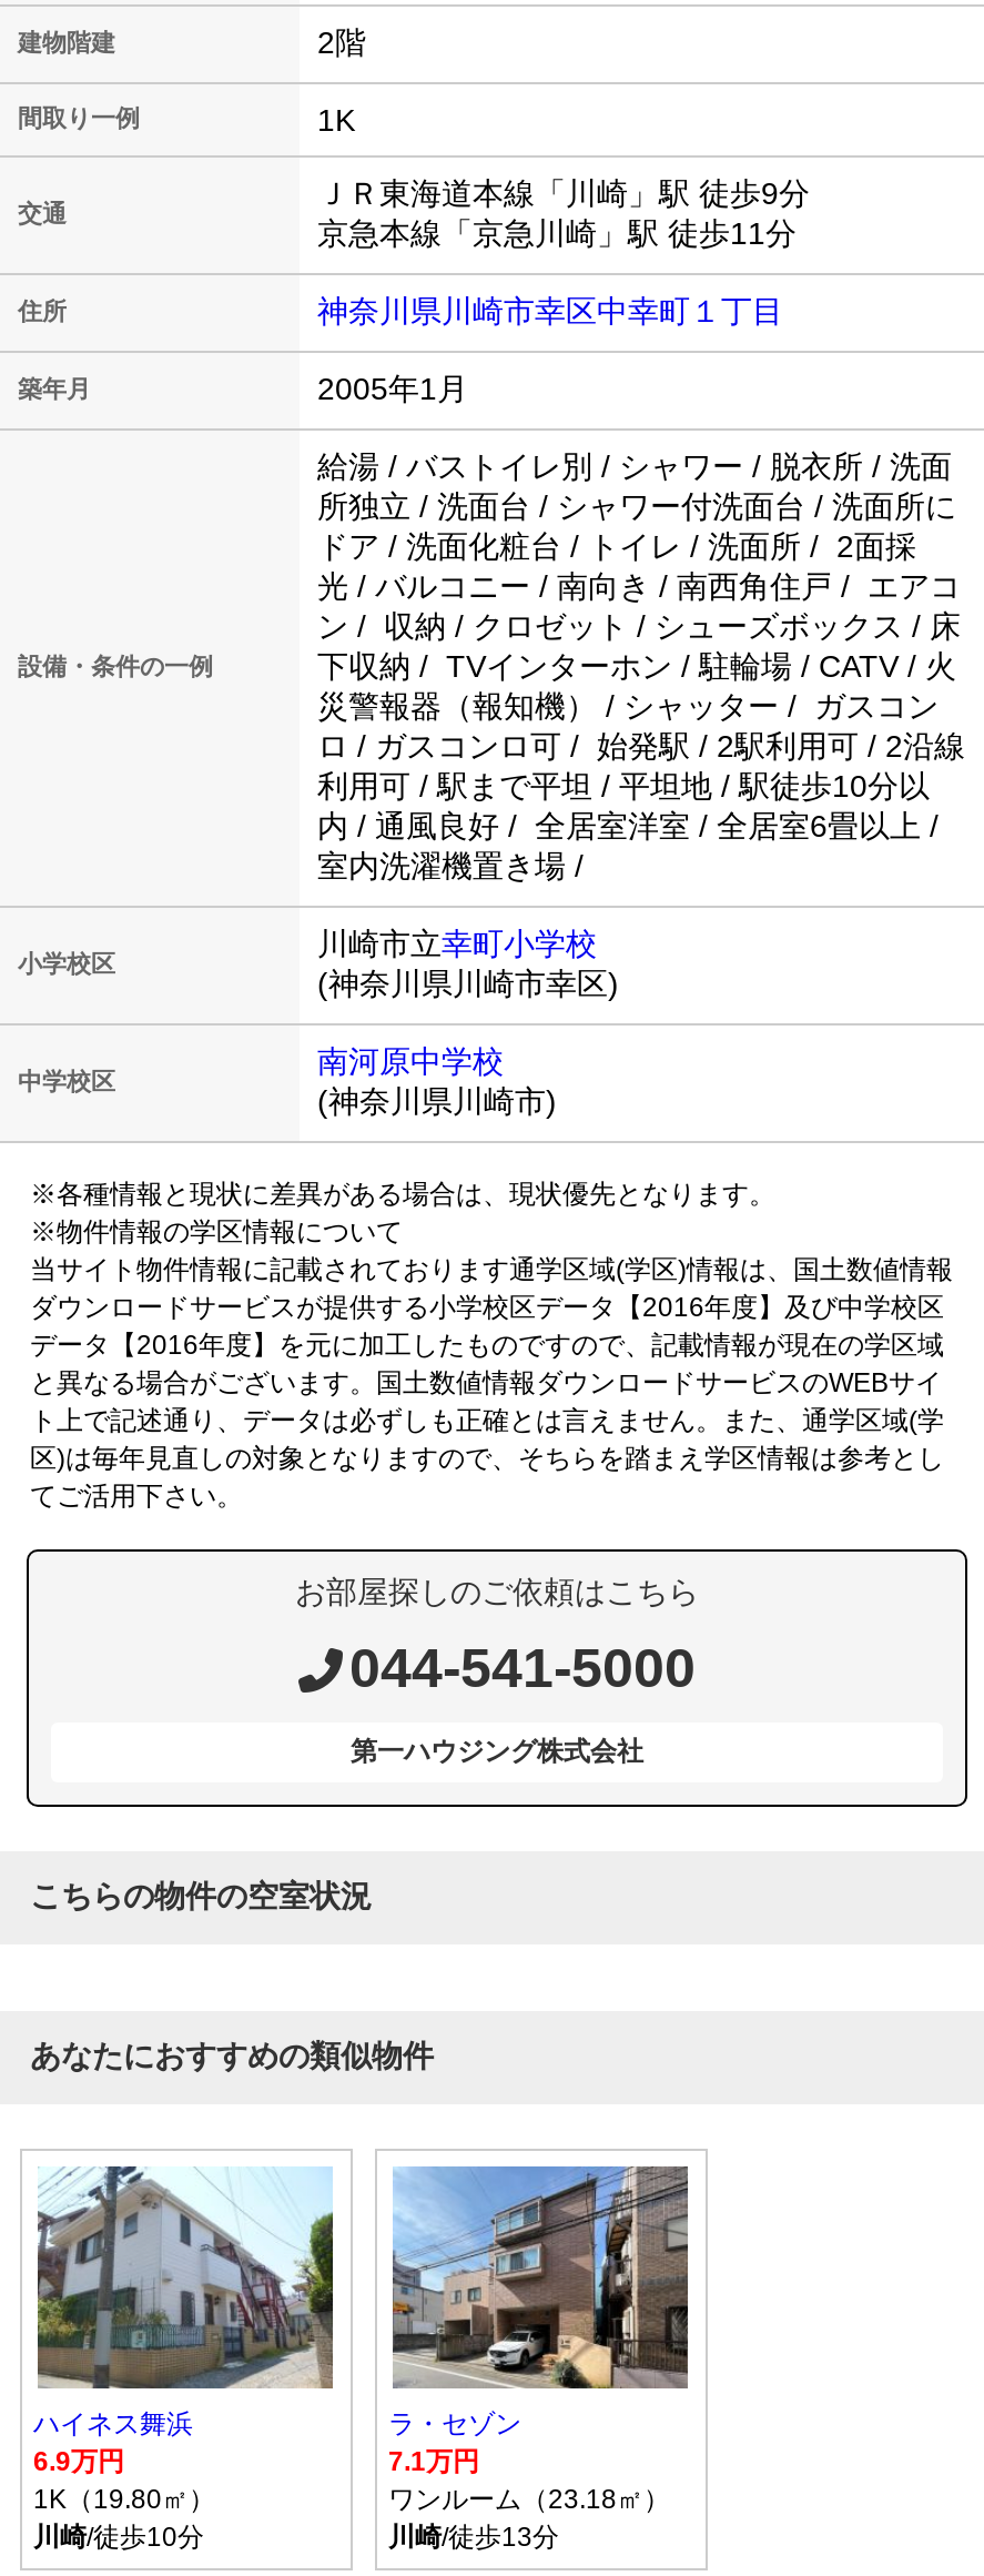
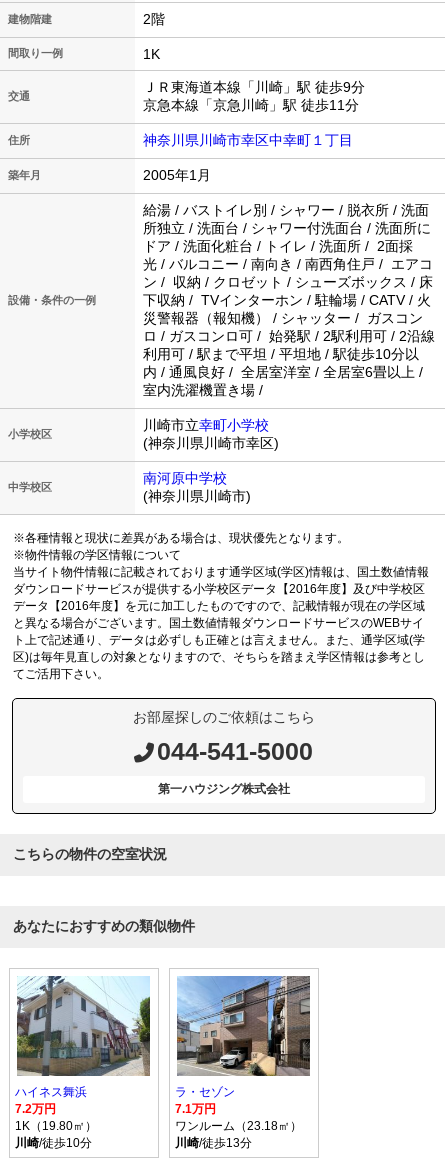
- 6.9万円
+ 7.2万円
